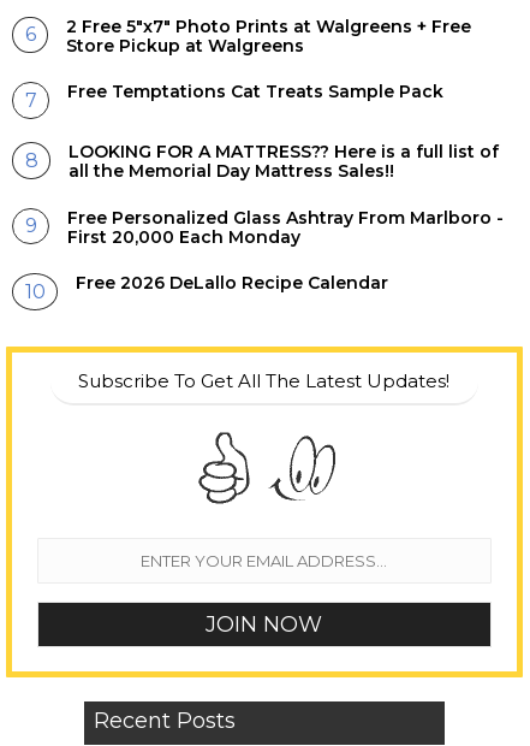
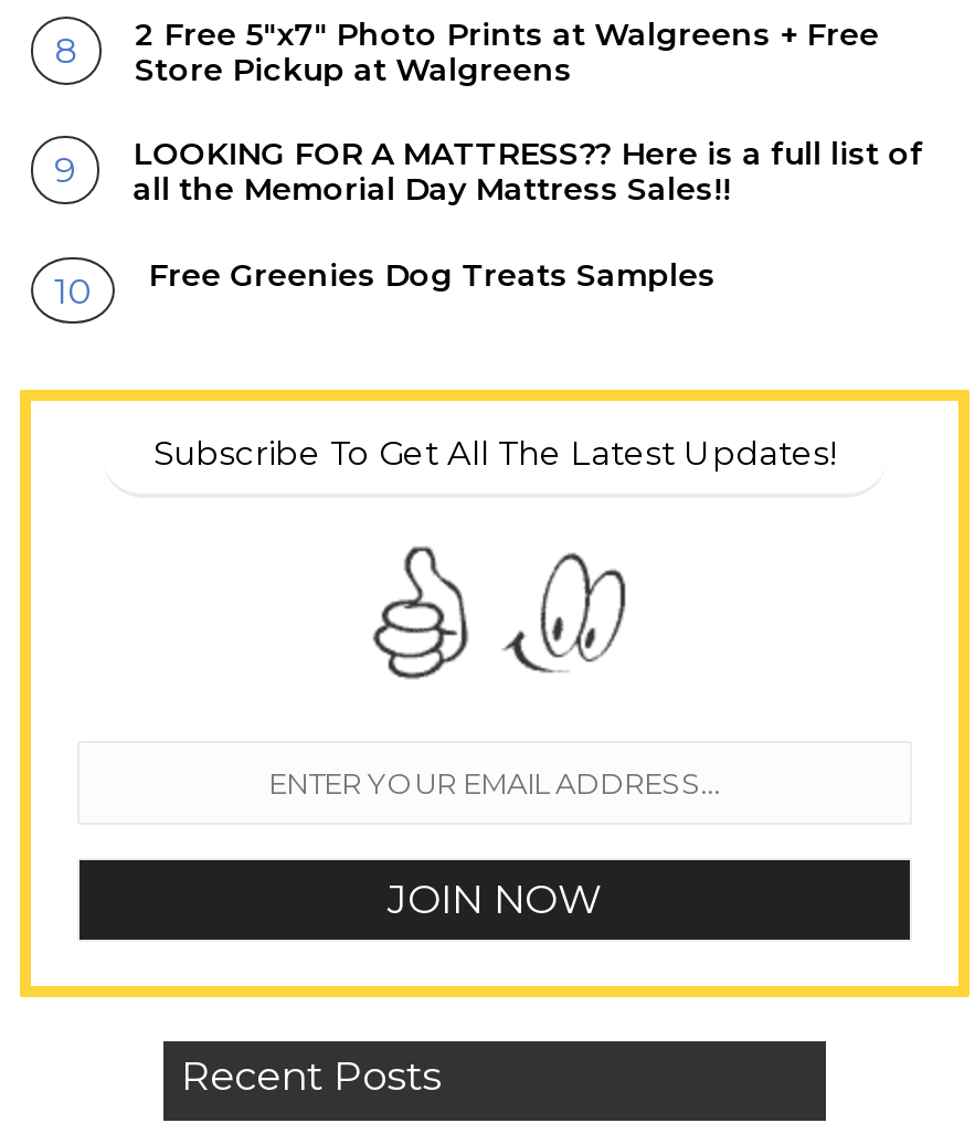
- Free Temptations Cat Treats Sample Pack

- Free Personalized Glass Ashtray From Marlboro -
- First 20,000 Each Monday
- Free 2026 DeLallo Recipe Calendar
+ Free Greenies Dog Treats Samples
